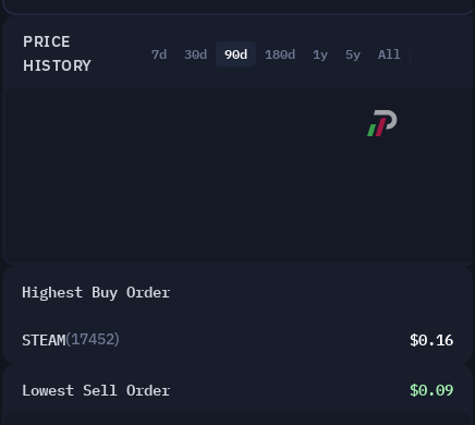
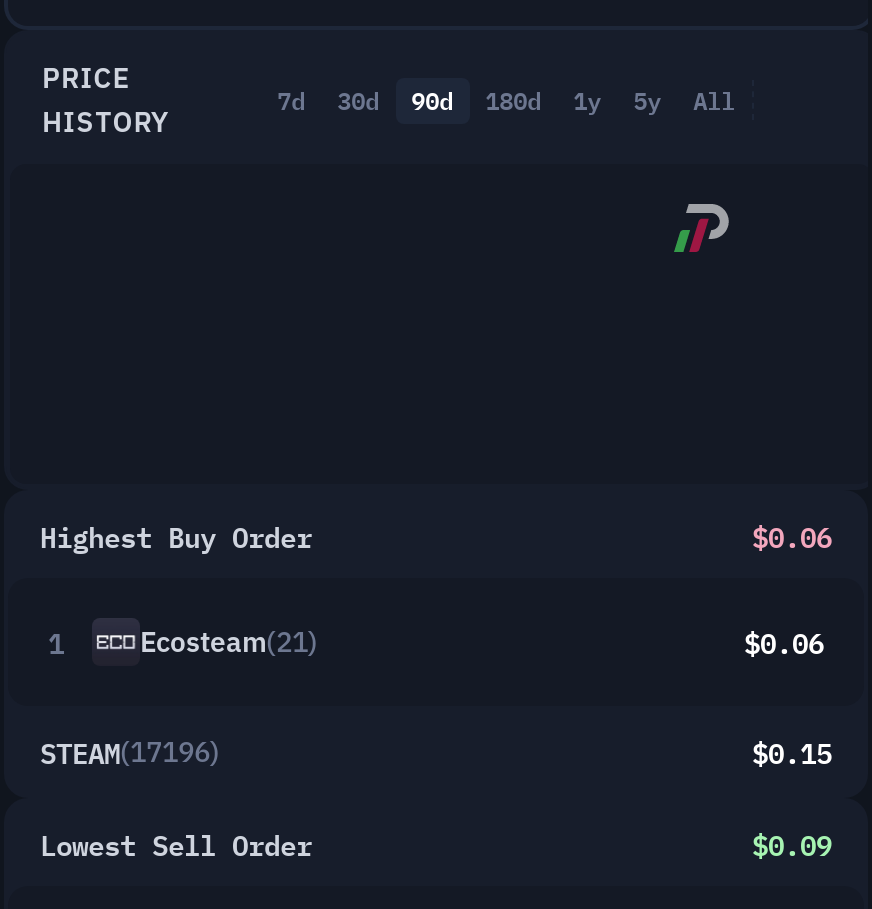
- STEAM(17452)
- $0.16
+ $0.06
+ 1
+ Ecosteam(21)
+ $0.06
+ STEAM(17196)
+ $0.15
